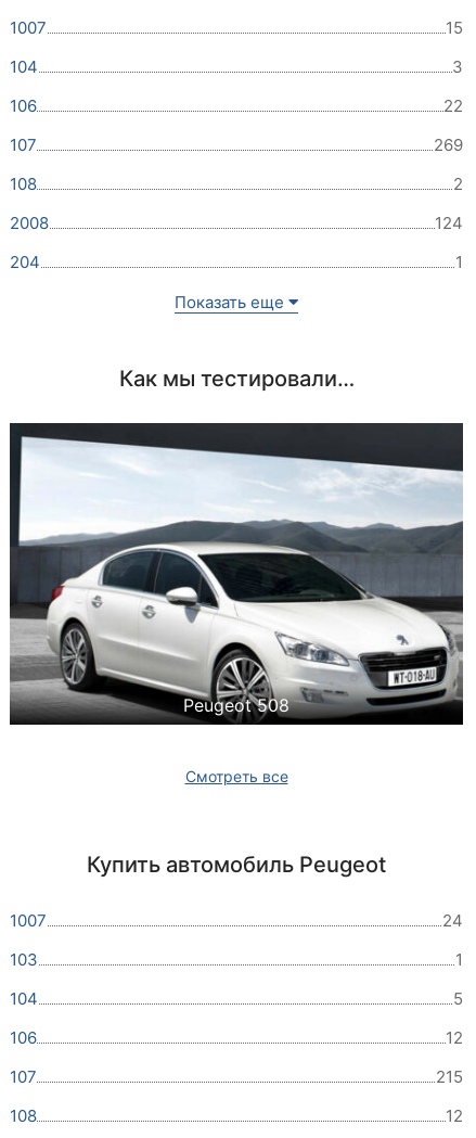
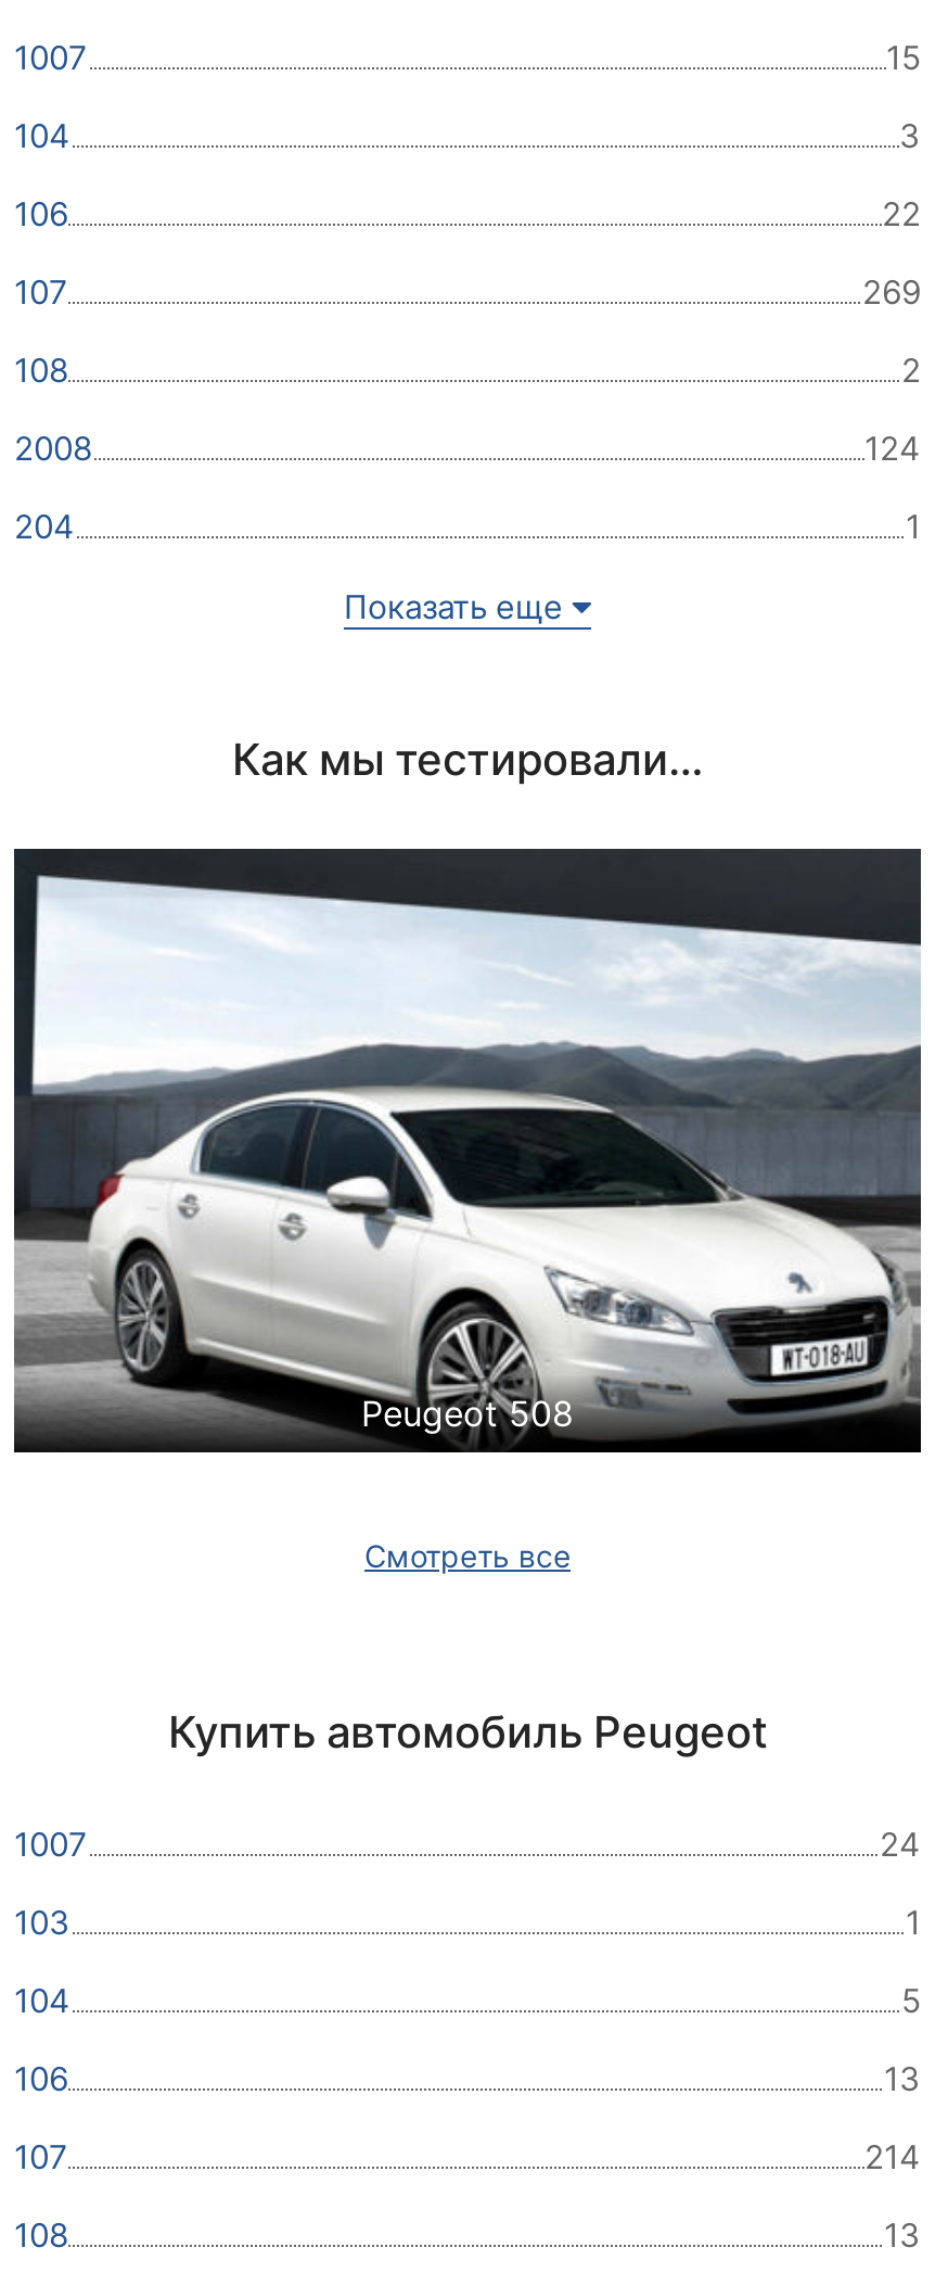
- 12
+ 13

- 215
+ 214

- 12
+ 13
